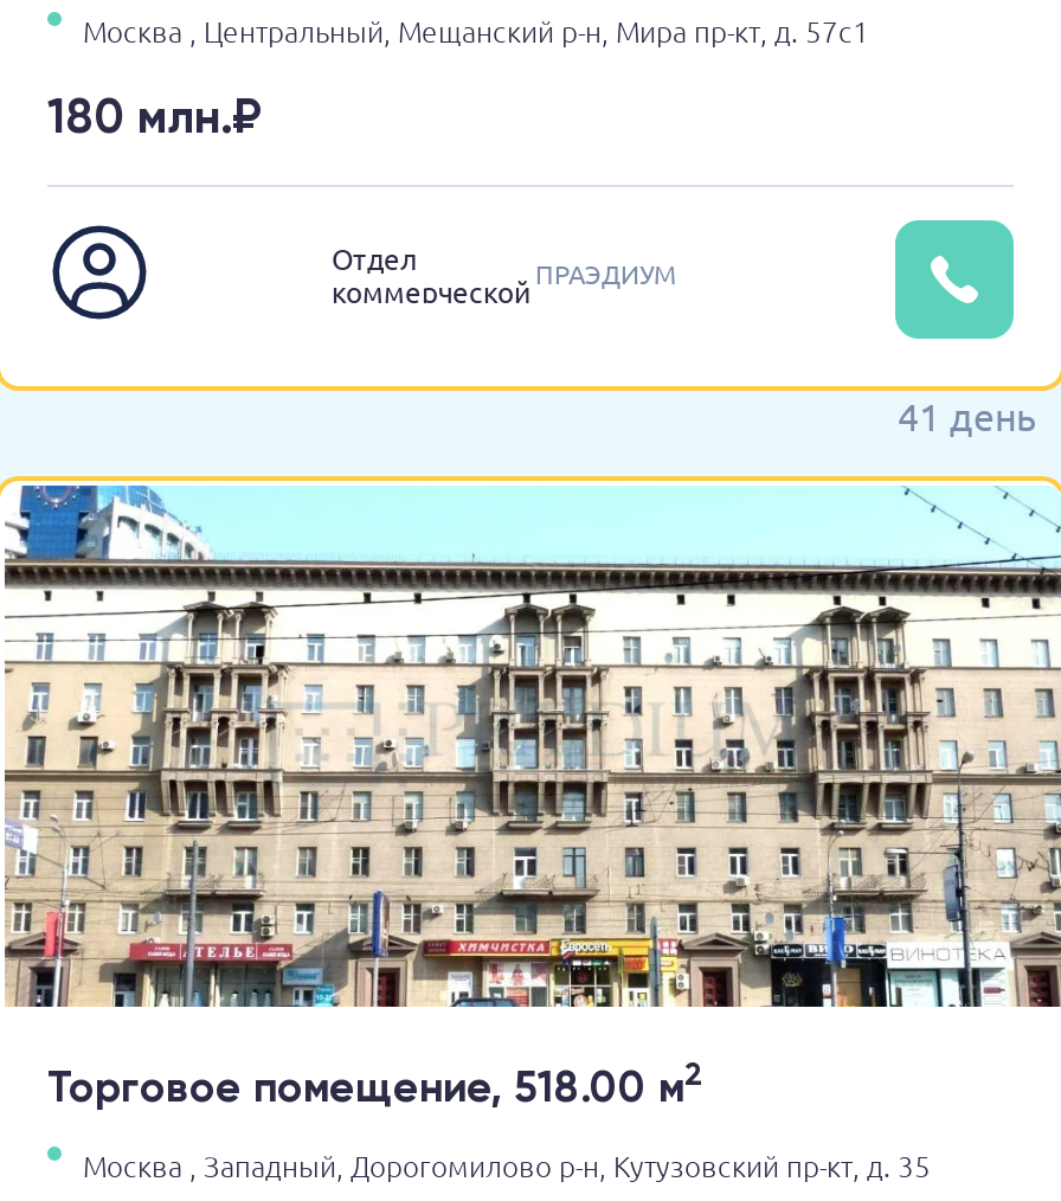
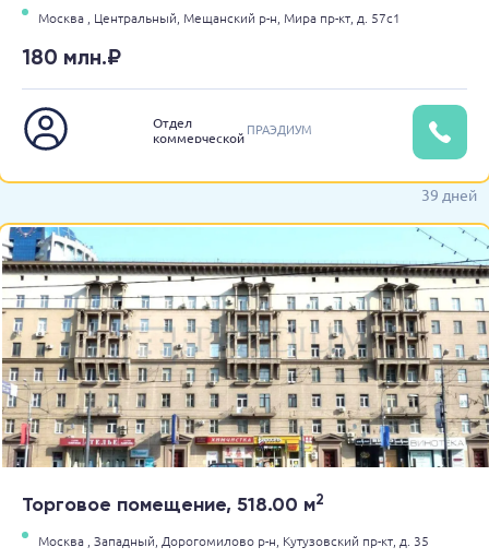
- 41 день
+ 39 дней
